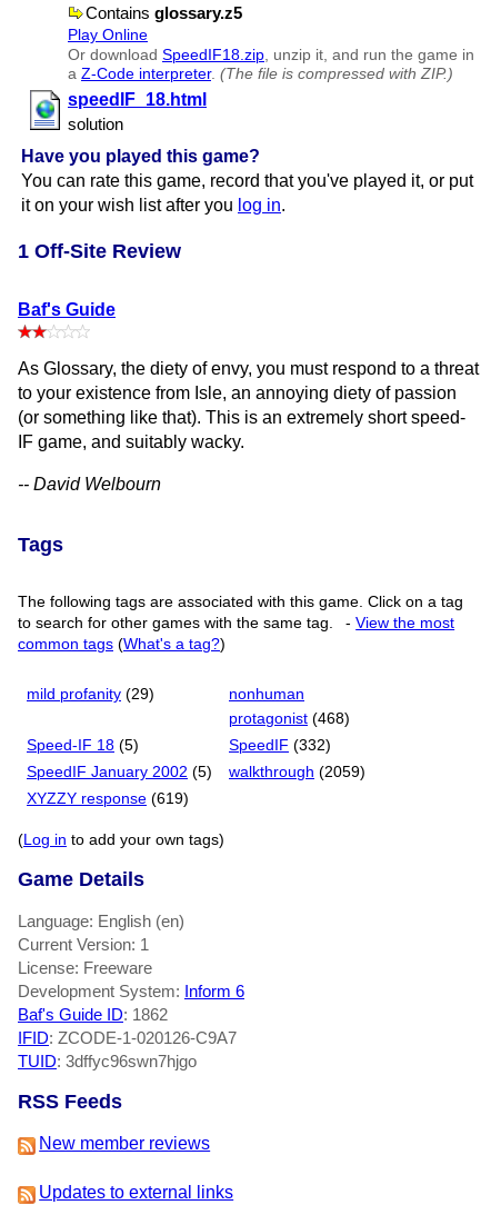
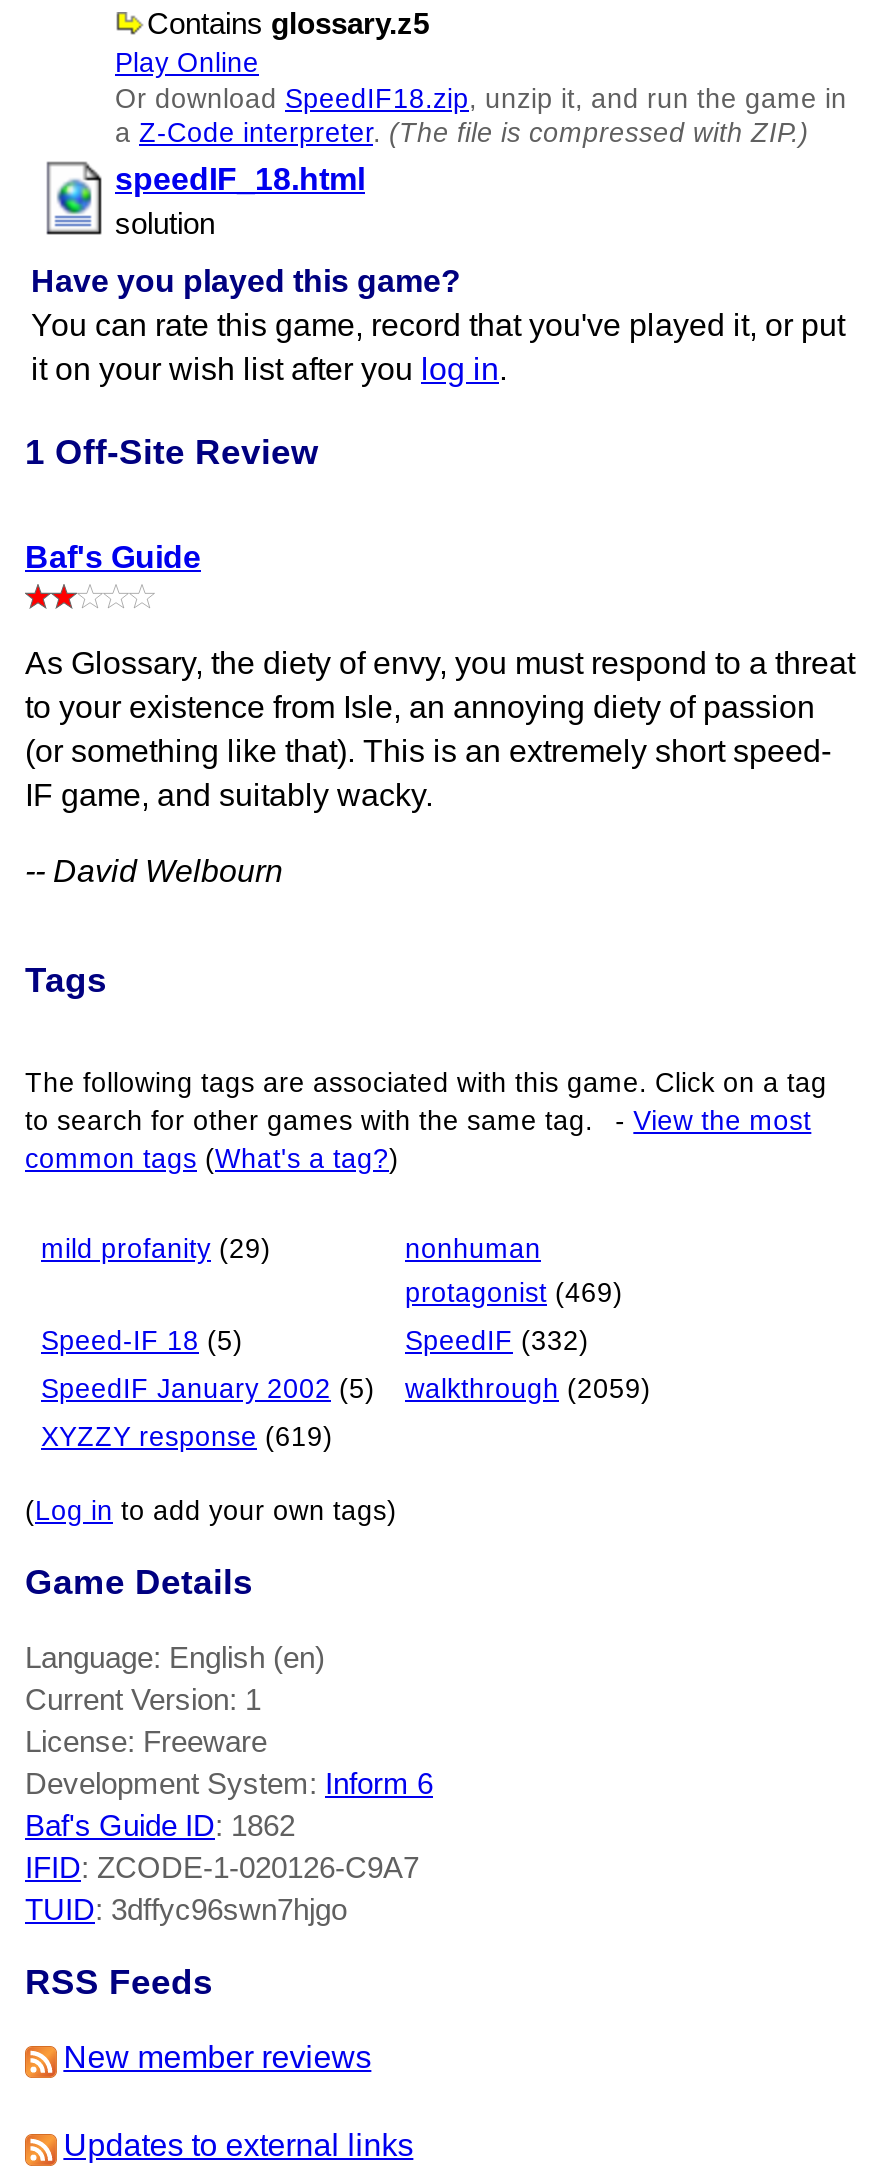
- protagonist (468)
+ protagonist (469)
